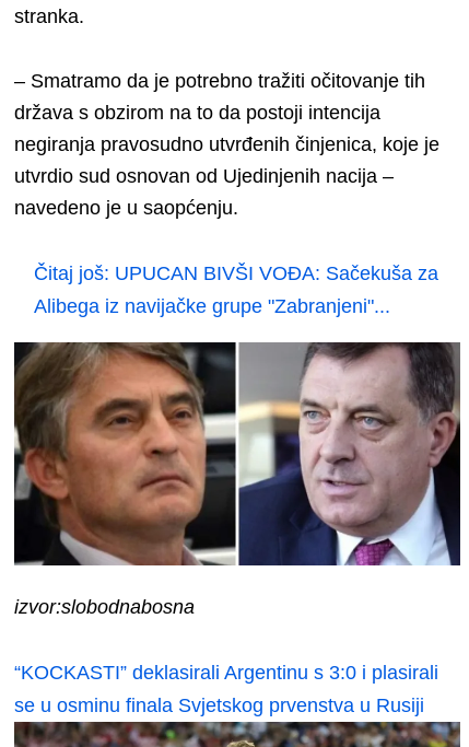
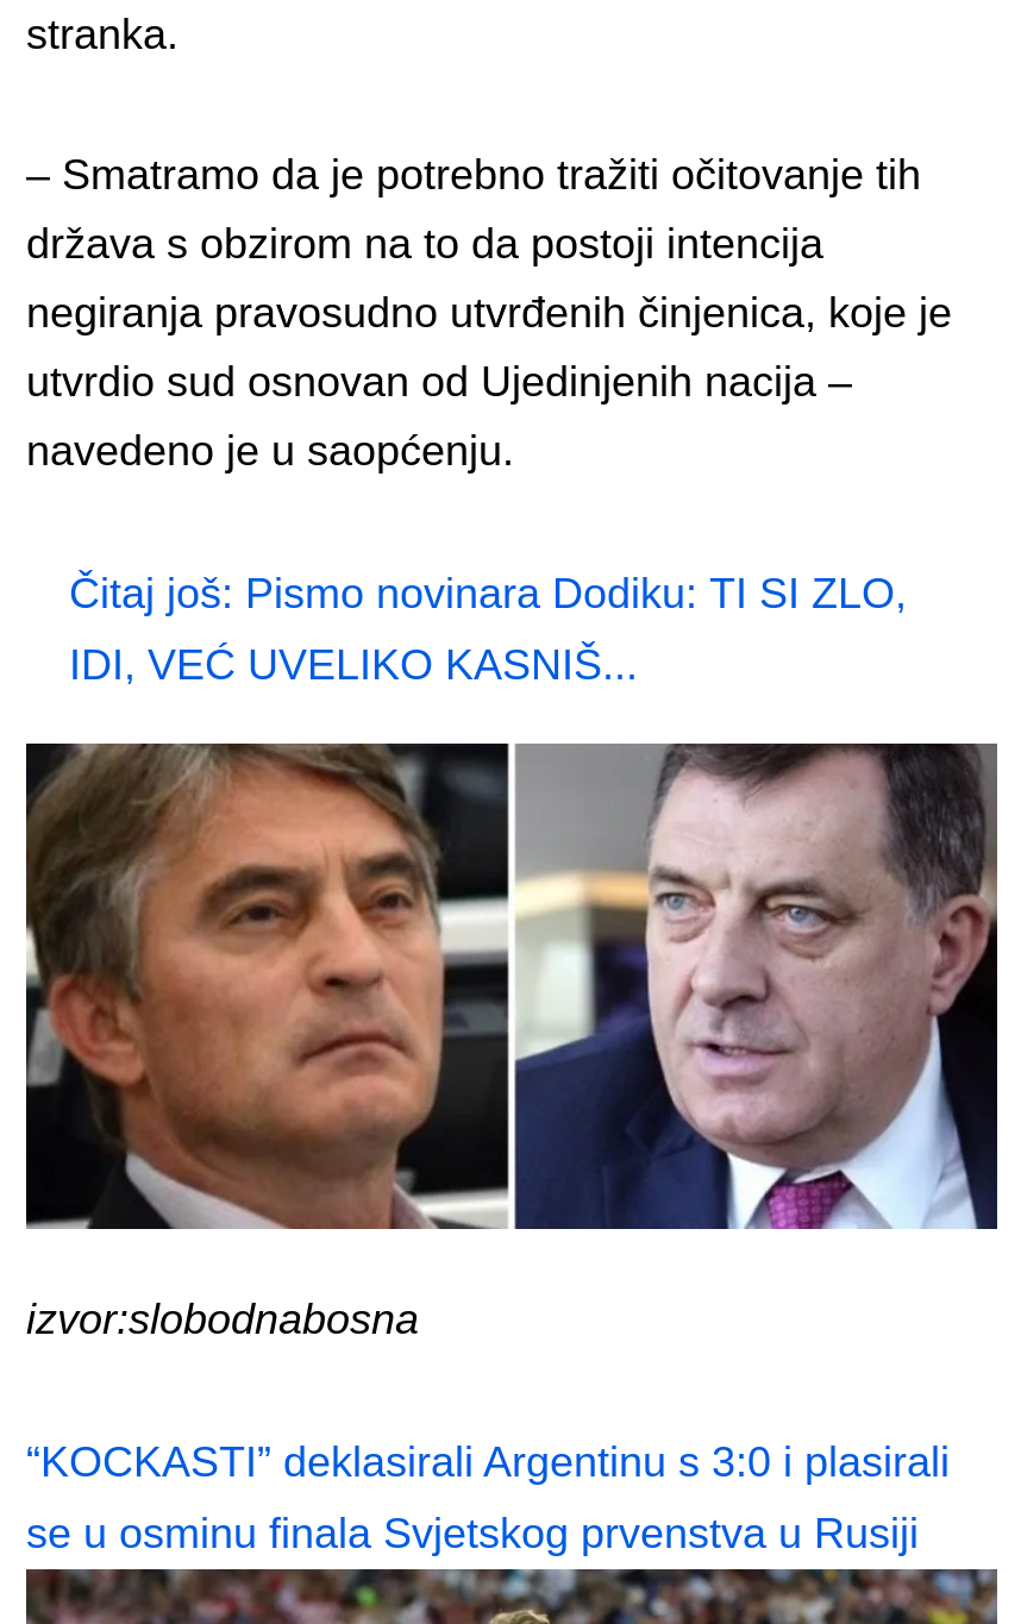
- Čitaj još: UPUCAN BIVŠI VOĐA: Sačekuša za
+ Čitaj još: Pismo novinara Dodiku: TI SI ZLO,

- Alibega iz navijačke grupe "Zabranjeni"...
+ IDI, VEĆ UVELIKO KASNIŠ...
